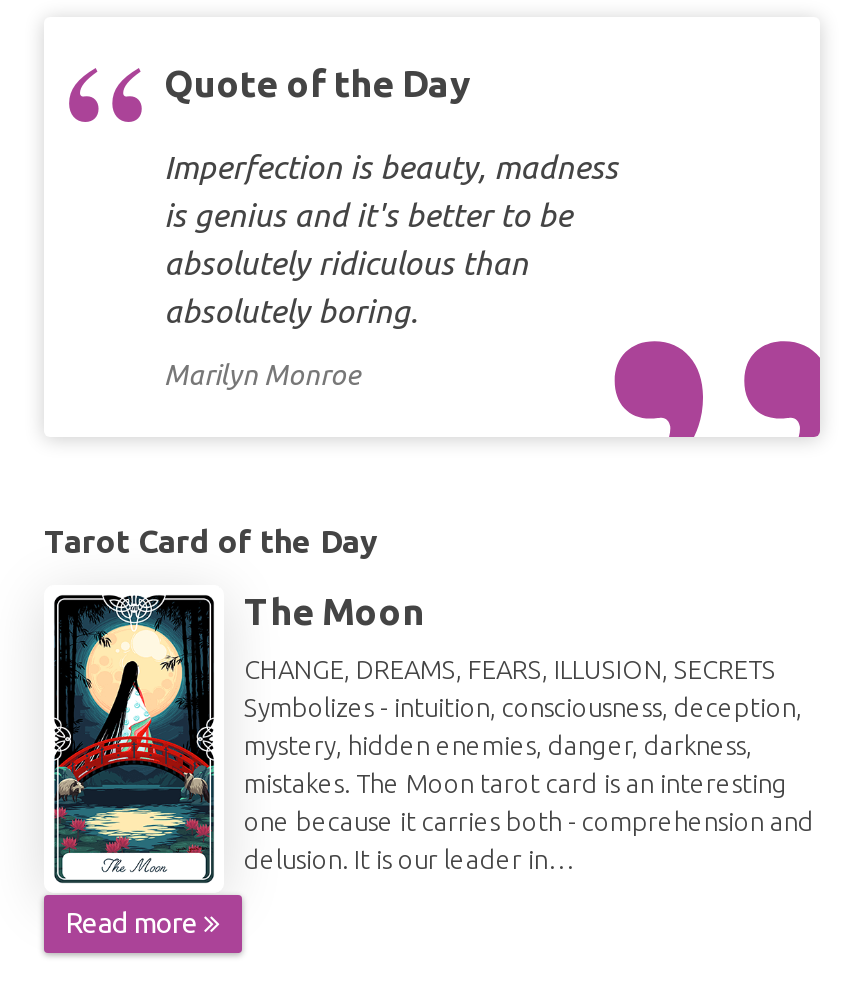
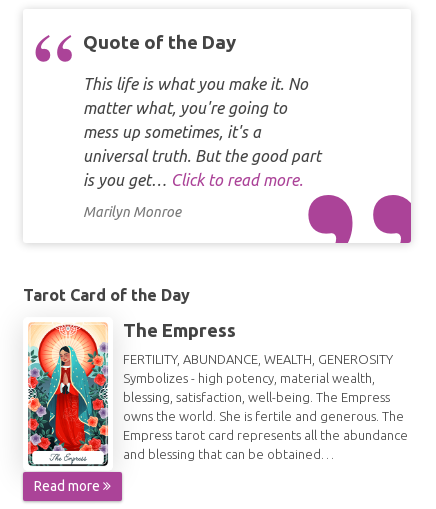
- Imperfection is beauty, madness
- is genius and it's better to be
- absolutely ridiculous than
- absolutely boring.
+ This life is what you make it. No
+ matter what, you're going to
+ mess up sometimes, it's a
+ universal truth. But the good part
+ is you get… Click to read more.

- [image]
- The Moon
+ [image]
+ The Empress

- CHANGE, DREAMS, FEARS, ILLUSION, SECRETS
- Symbolizes - intuition, consciousness, deception,
- mystery, hidden enemies, danger, darkness,
- mistakes. The Moon tarot card is an interesting
- one because it carries both - comprehension and
- delusion. It is our leader in…
+ FERTILITY, ABUNDANCE, WEALTH, GENEROSITY
+ Symbolizes - high potency, material wealth,
+ blessing, satisfaction, well-being. The Empress
+ owns the world. She is fertile and generous. The
+ Empress tarot card represents all the abundance
+ and blessing that can be obtained…
